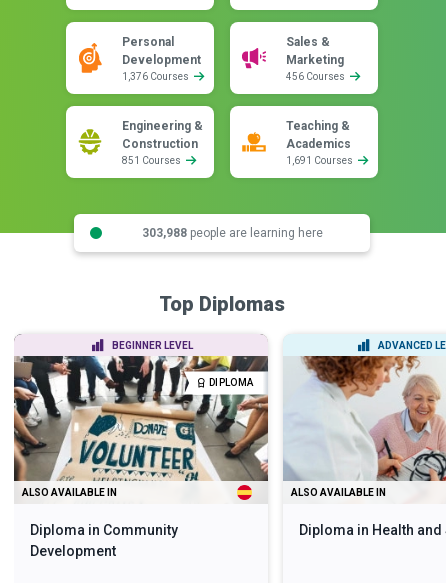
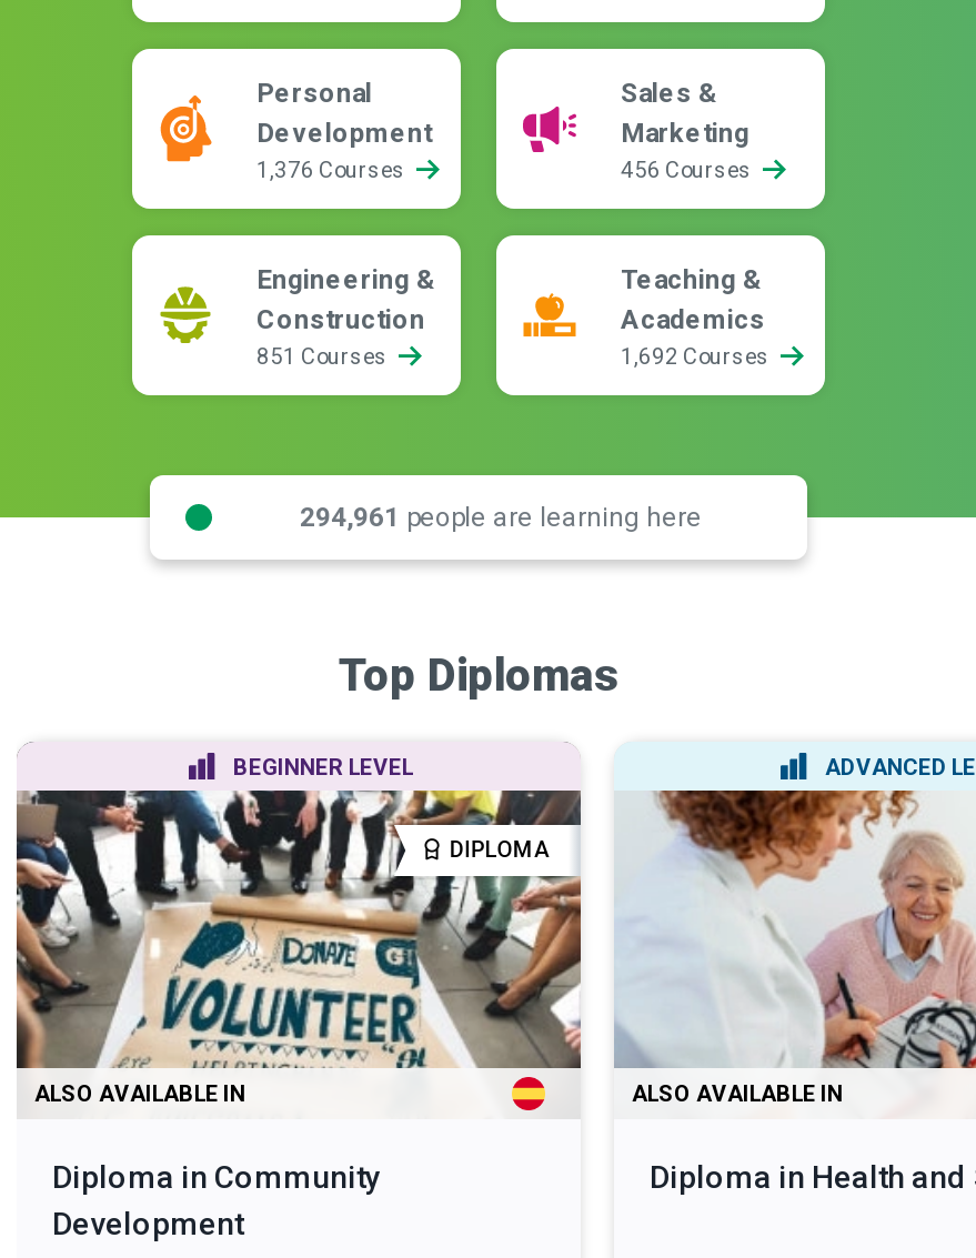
- 1,691 Courses
+ 1,692 Courses

- 303,988 people are learning here
+ 294,961 people are learning here
